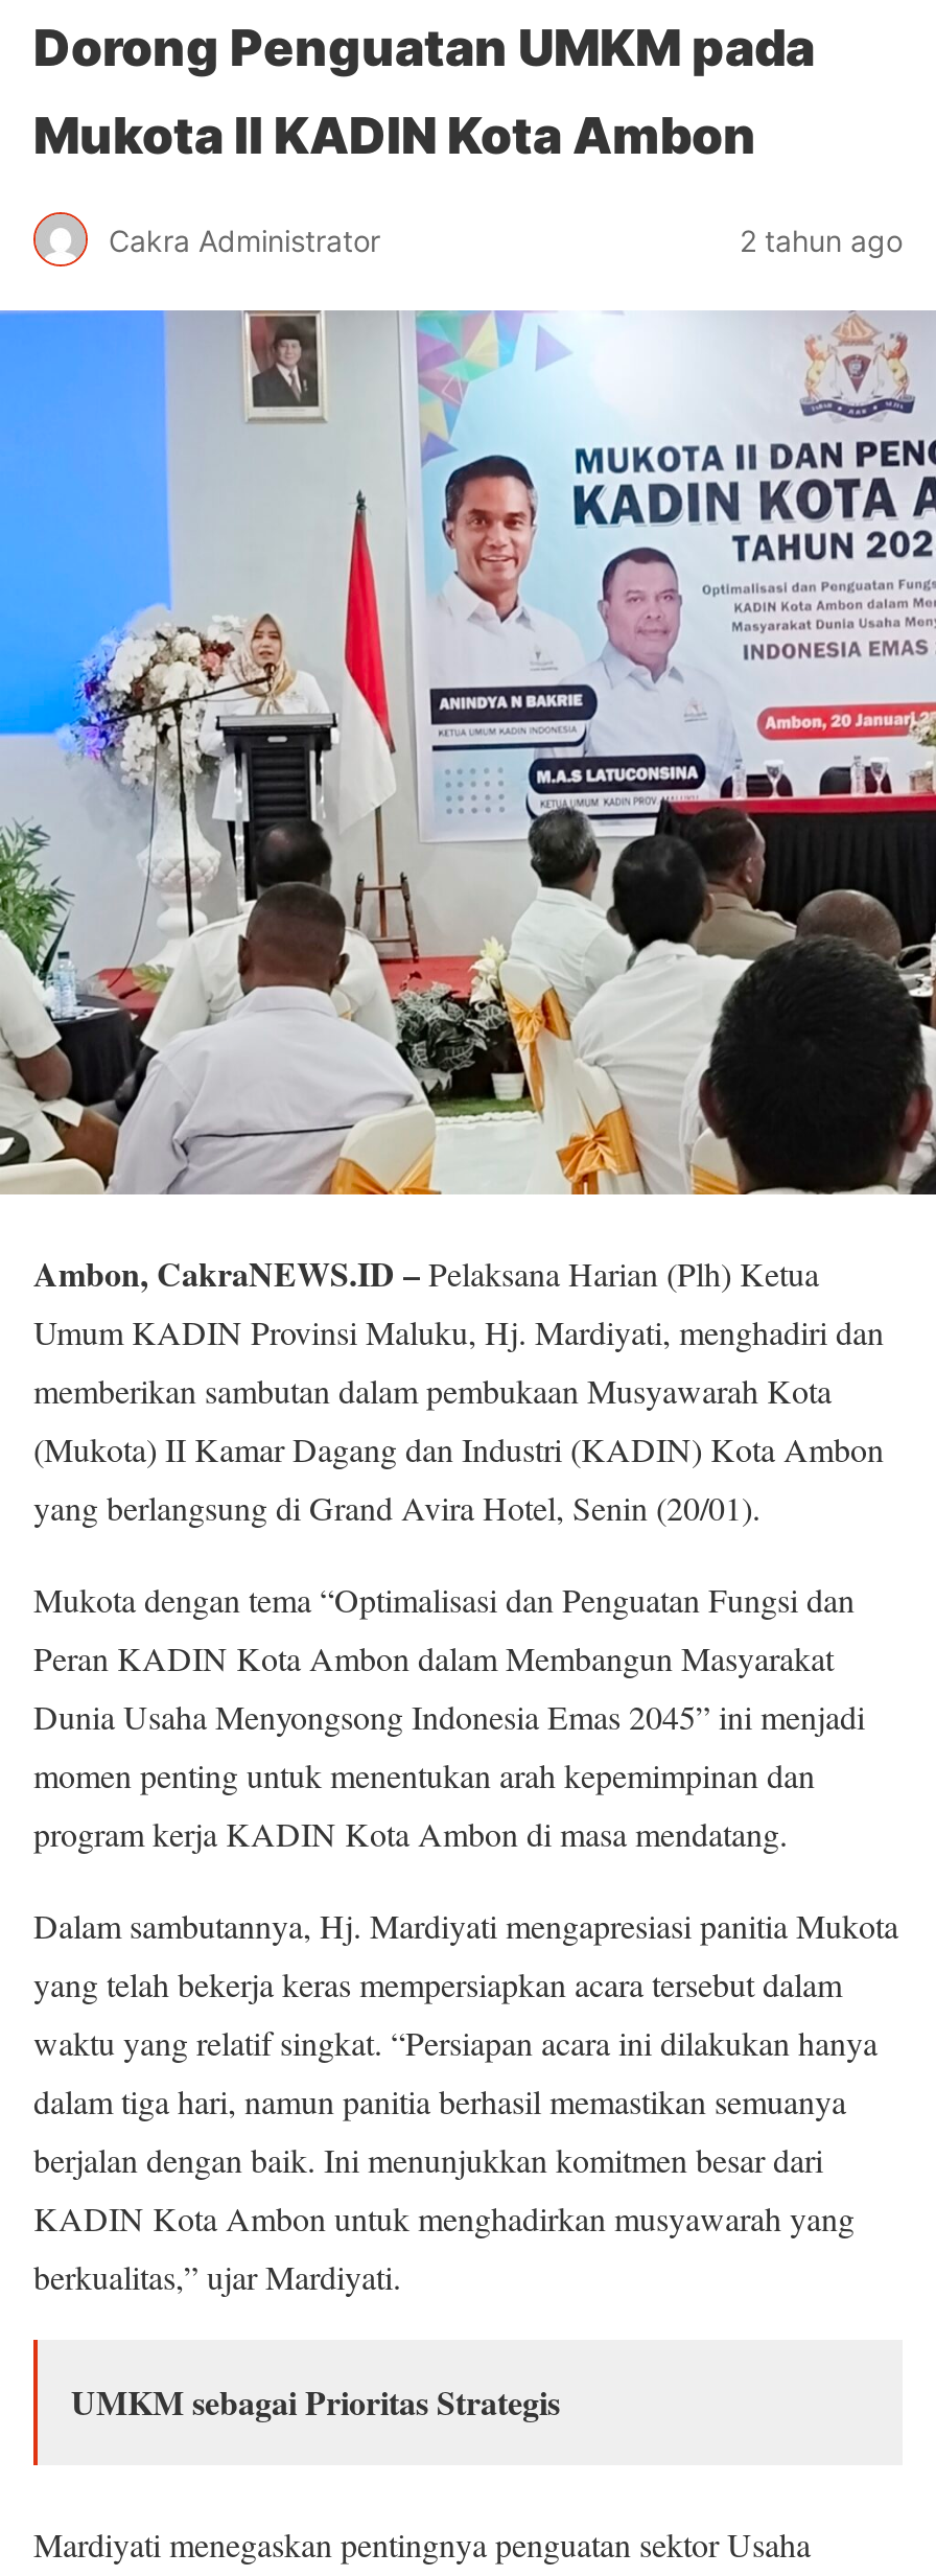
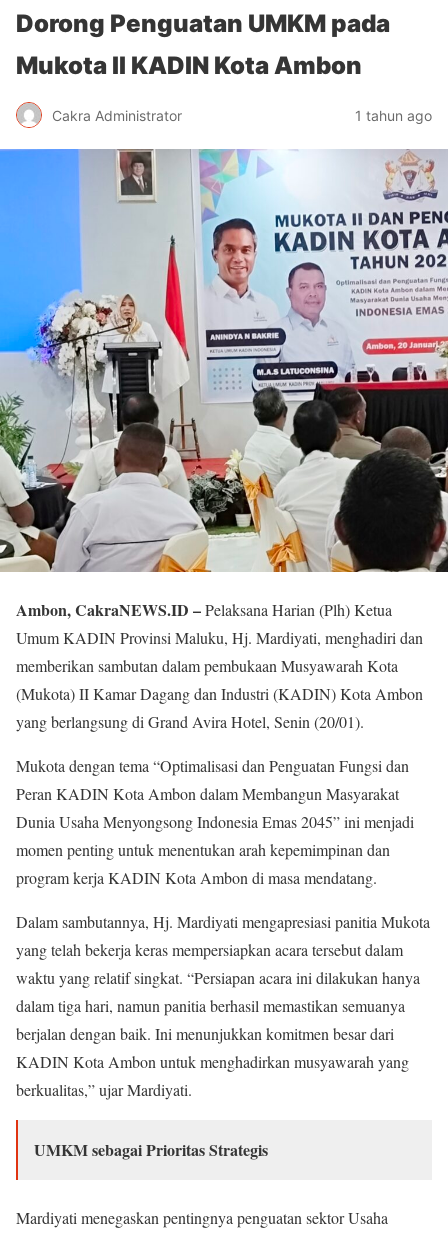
- 2 tahun ago
+ 1 tahun ago
